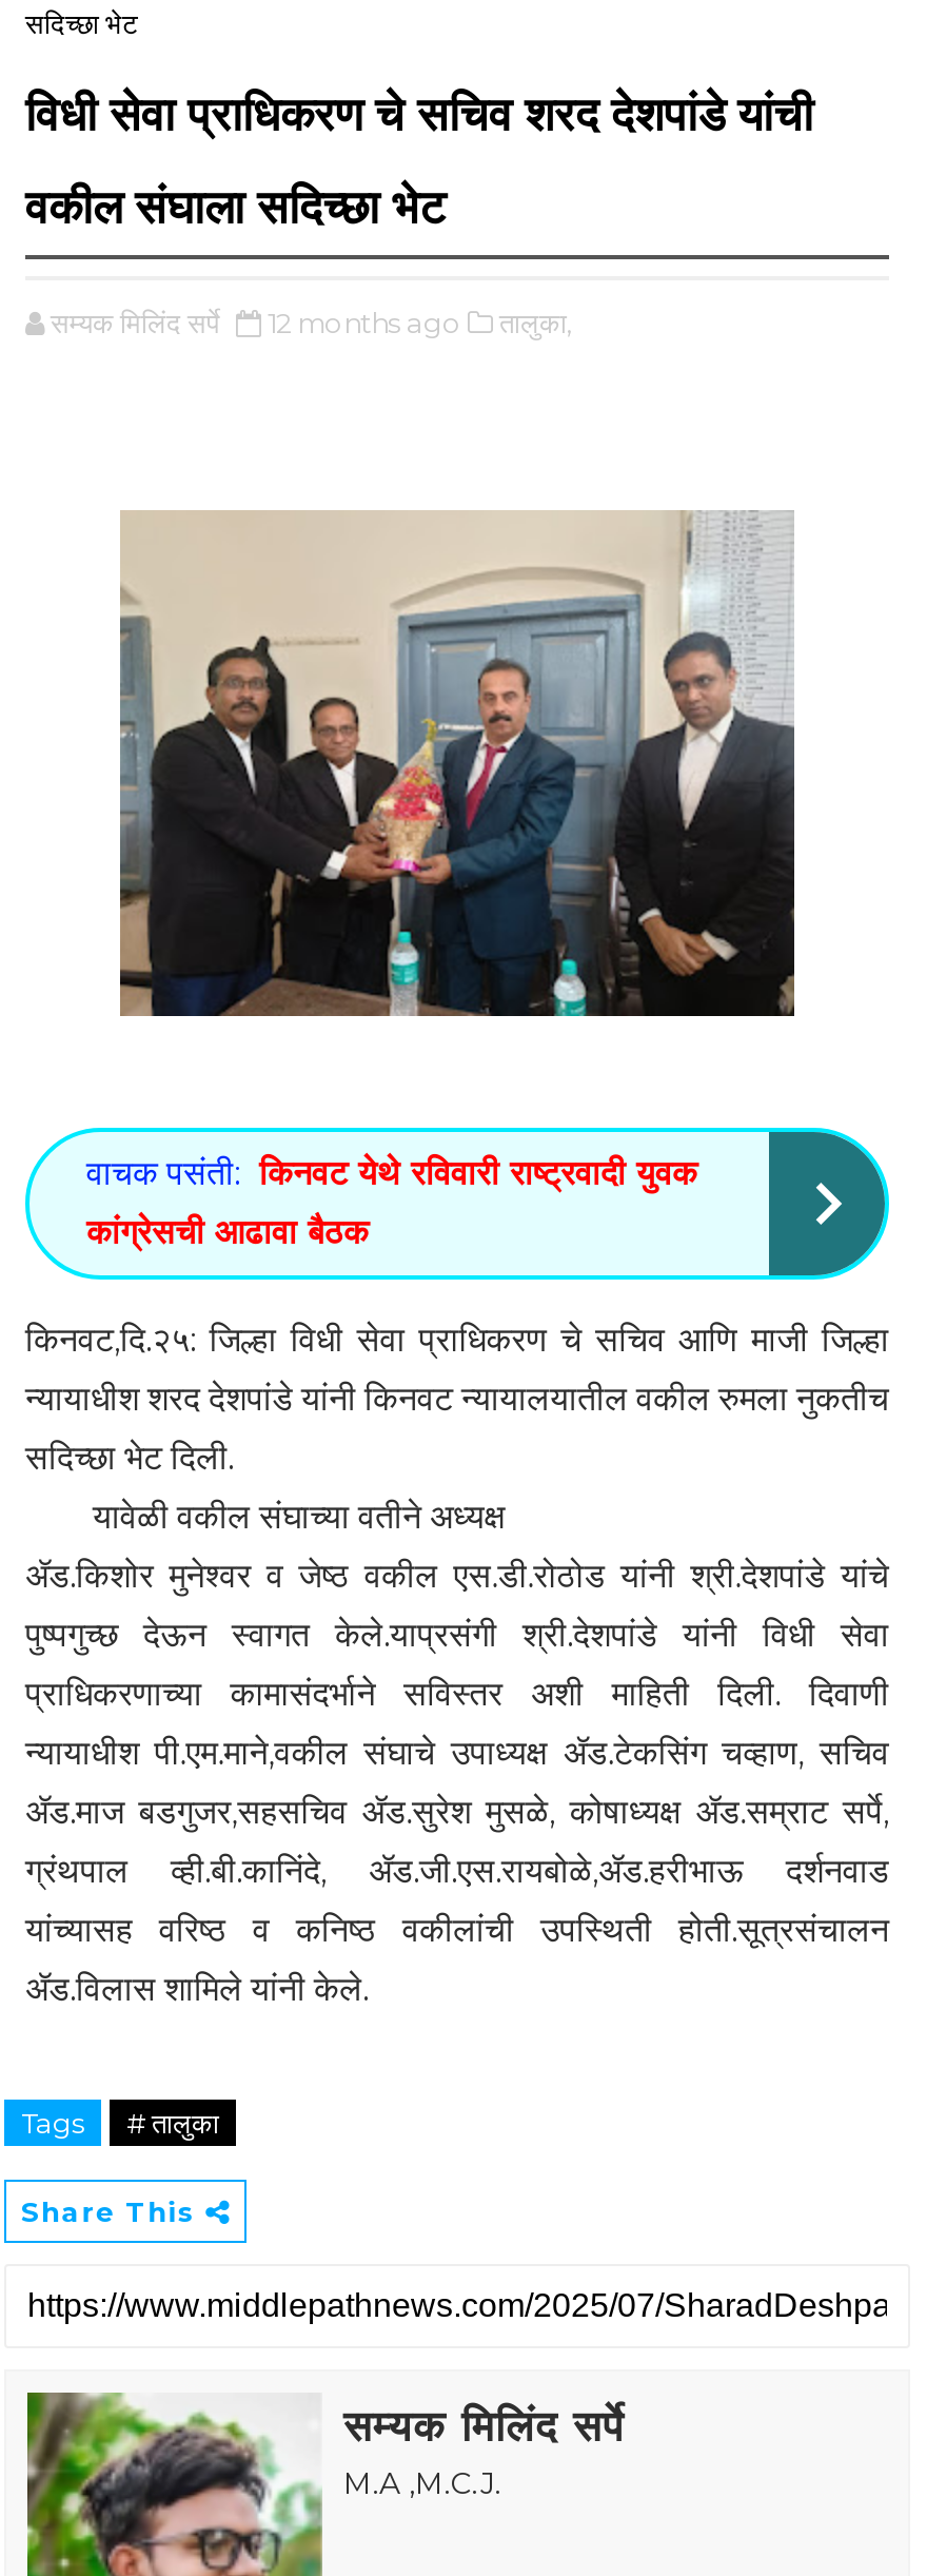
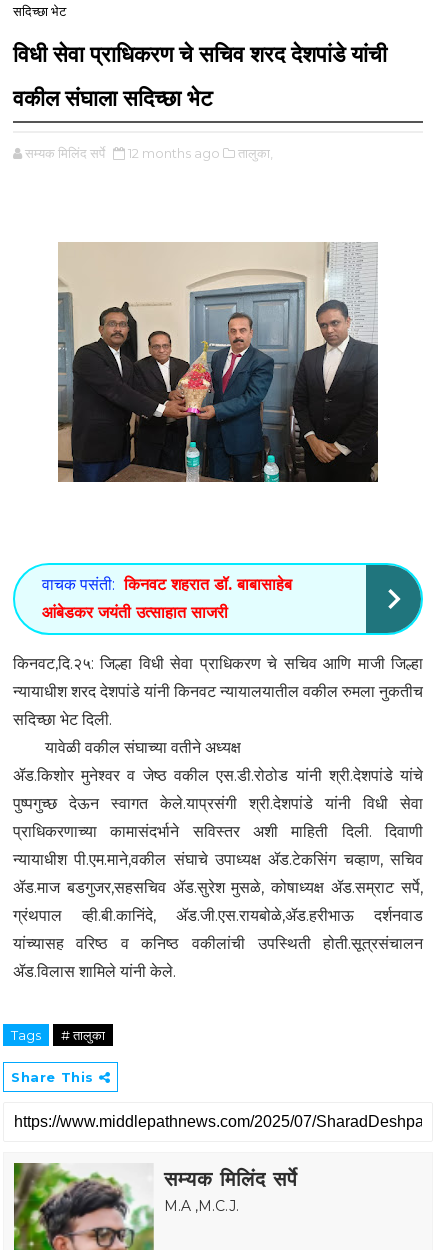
- वाचक पसंती: किनवट येथे रविवारी राष्ट्रवादी युवक
+ वाचक पसंती: किनवट शहरात डॉ. बाबासाहेब

- कांग्रेसची आढावा बैठक
+ आंबेडकर जयंती उत्साहात साजरी
